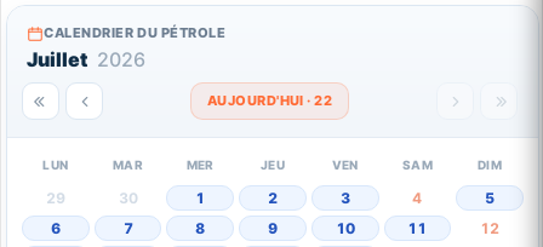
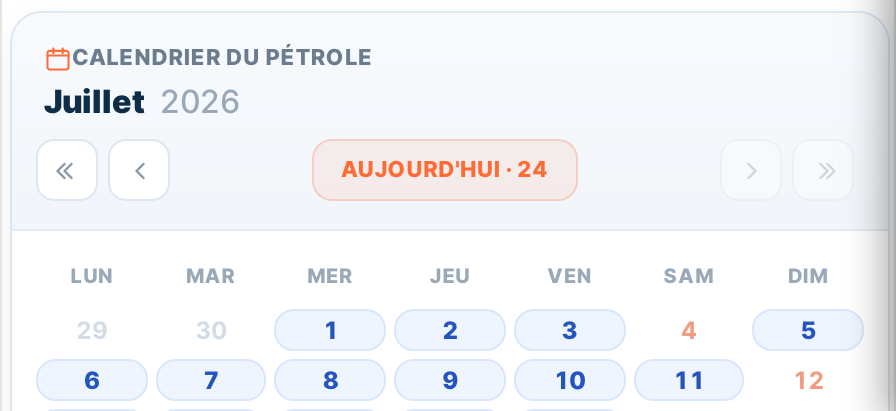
- AUJOURD'HUI · 22
+ AUJOURD'HUI · 24
